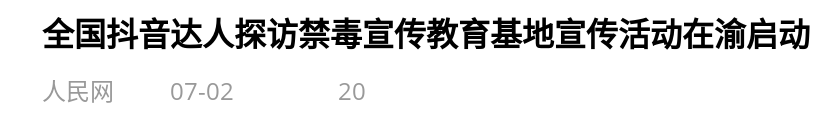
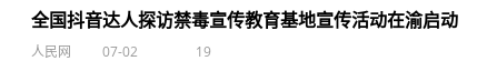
- 20
+ 19
